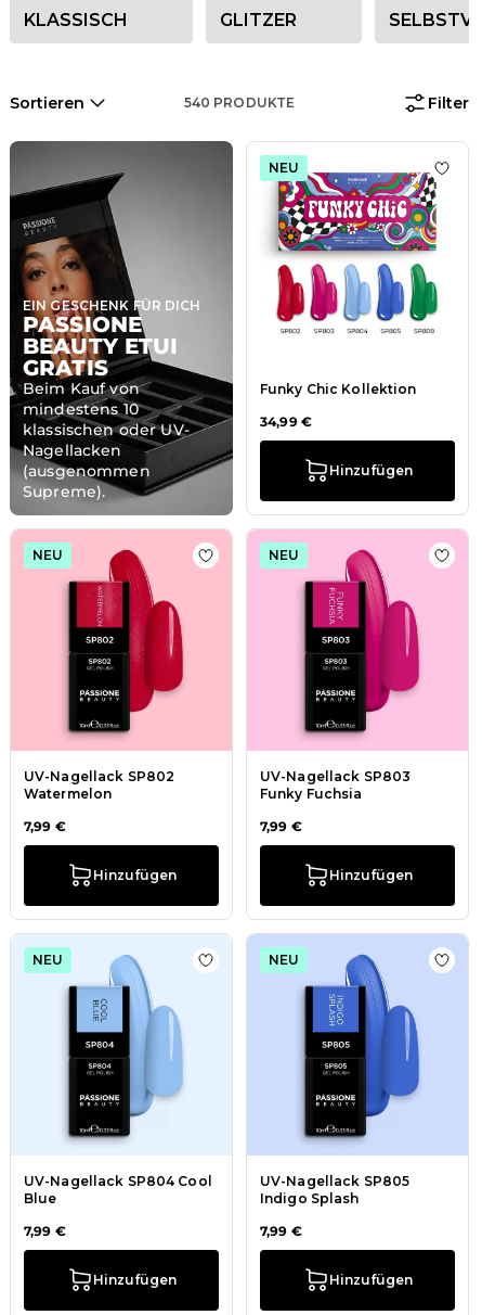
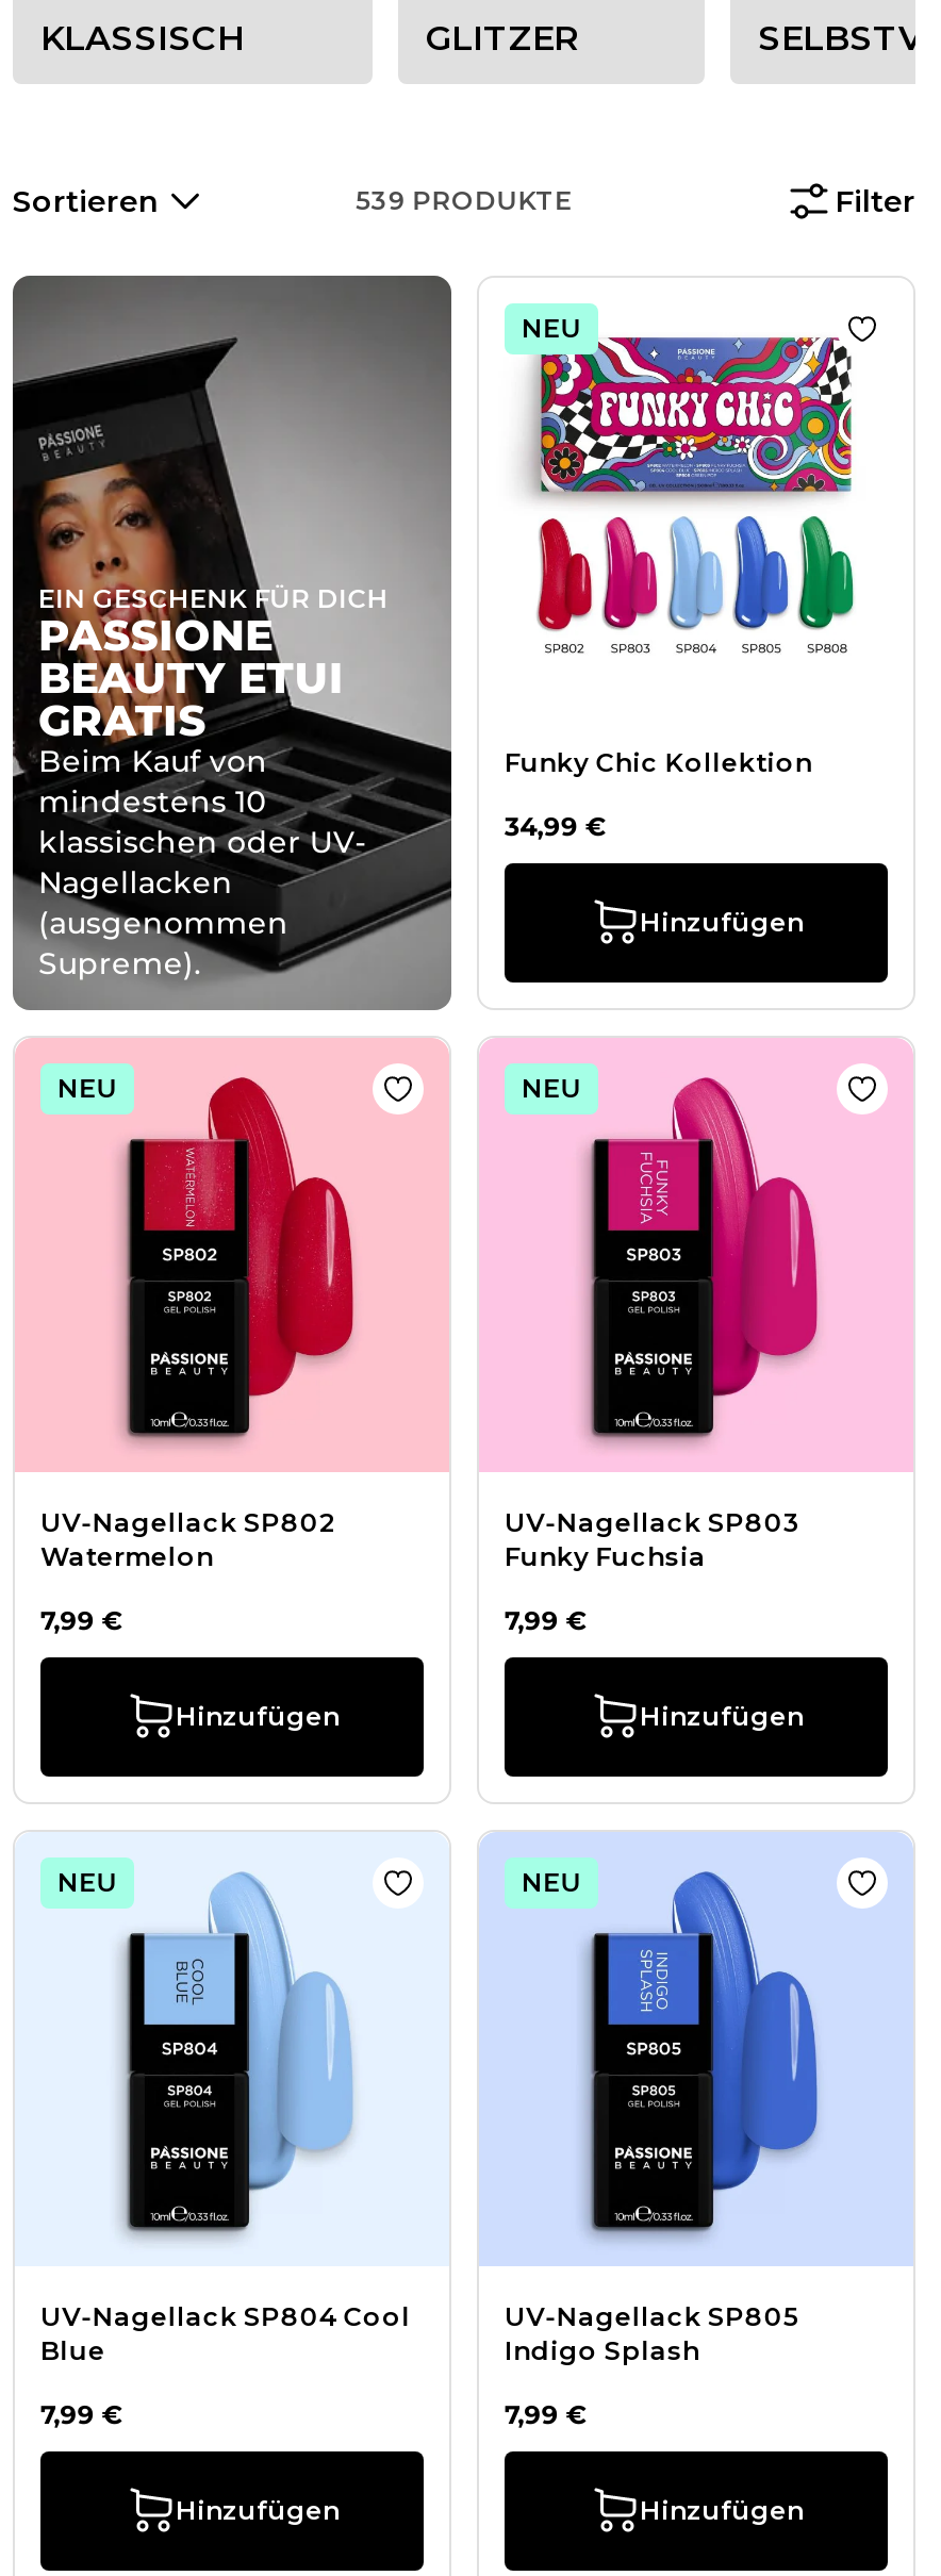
- 540 PRODUKTE
+ 539 PRODUKTE
